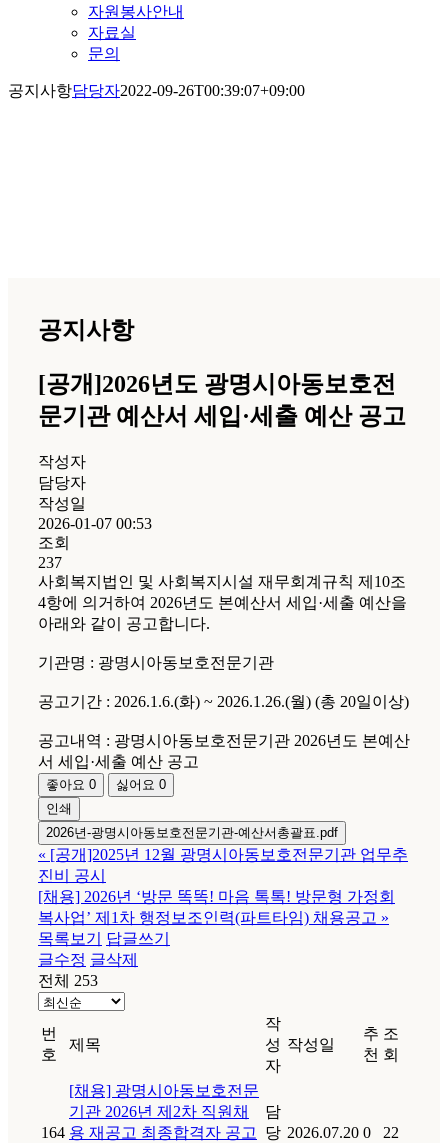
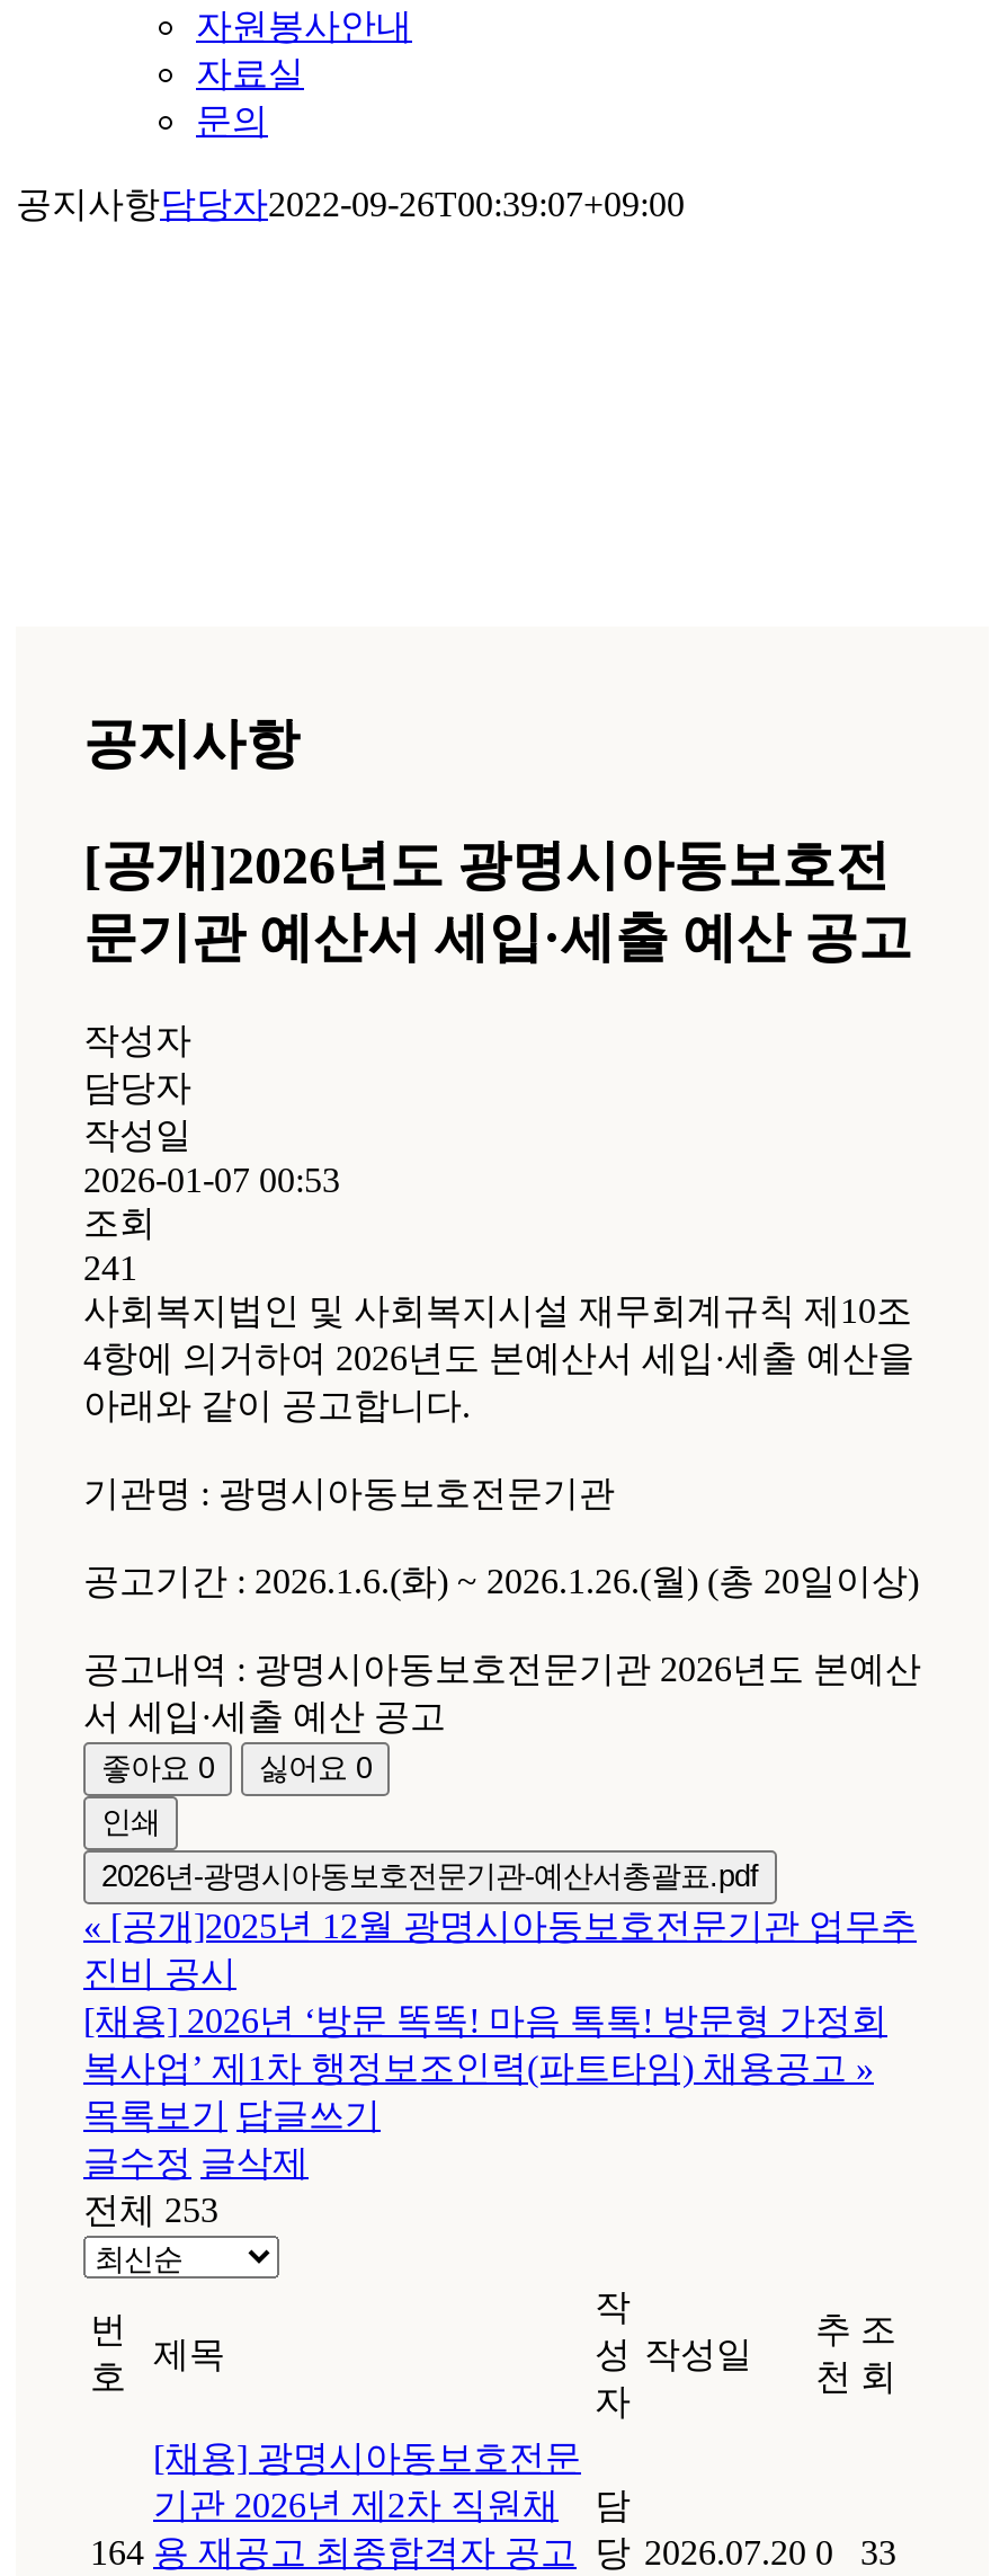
- 237
+ 241

- 164 용 재공고 최종합격자 공고 당 2026.07.20 0 22
+ 164 용 재공고 최종합격자 공고 당 2026.07.20 0 33
